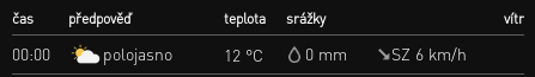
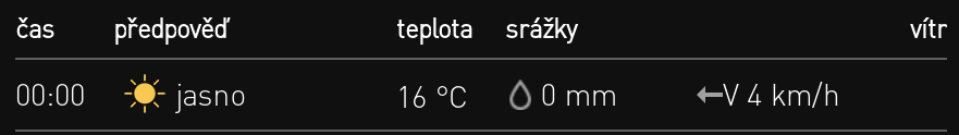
- polojasno
- 12 °C
+ jasno
+ 16 °C

- SZ 6 km/h
+ V 4 km/h
